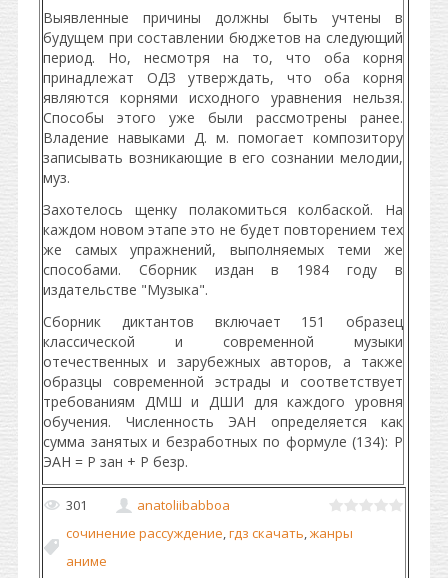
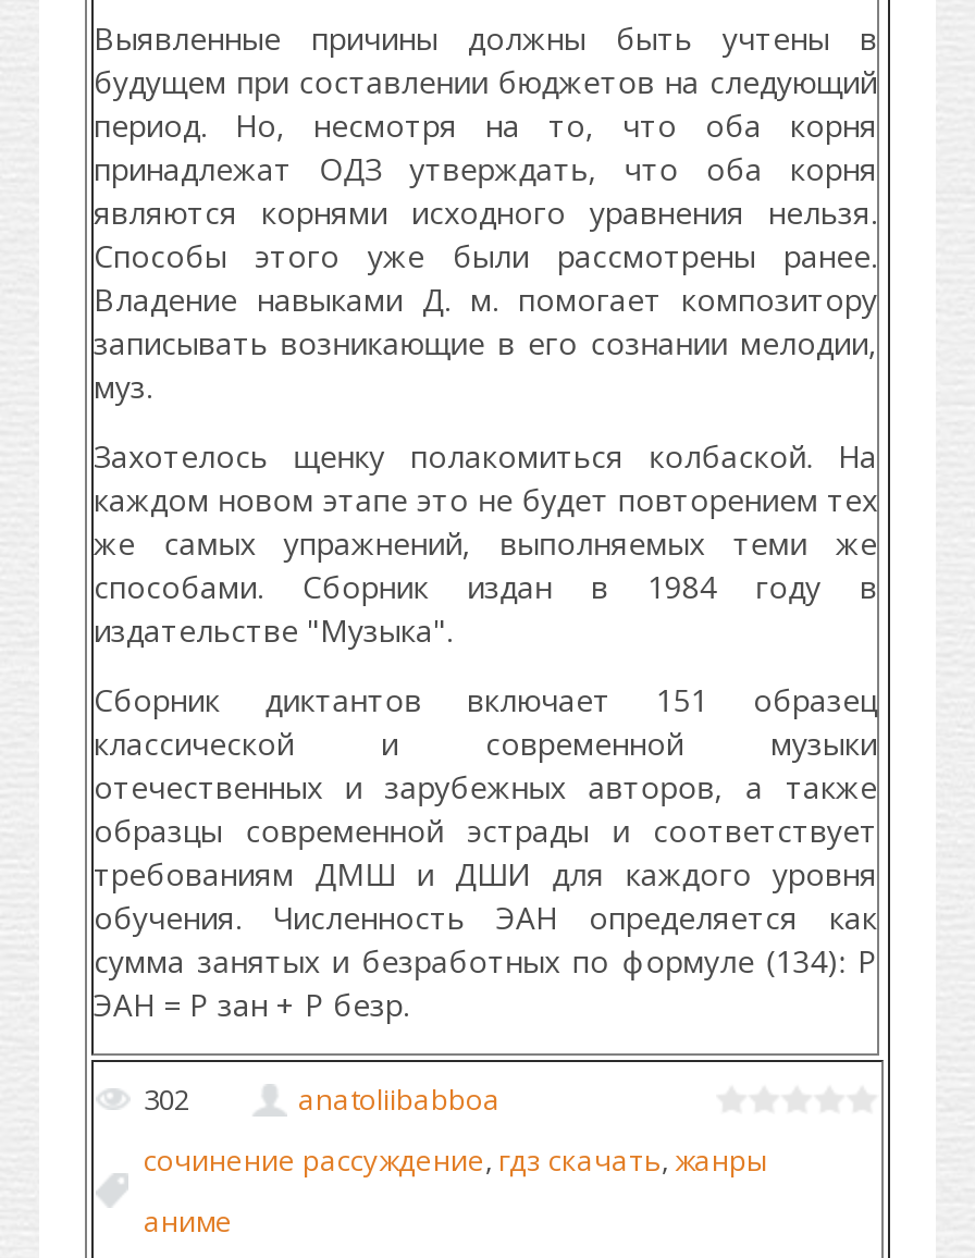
- 301
+ 302
